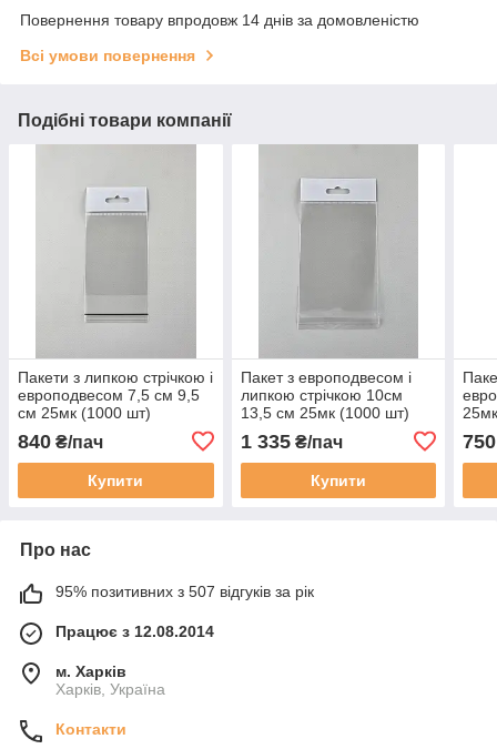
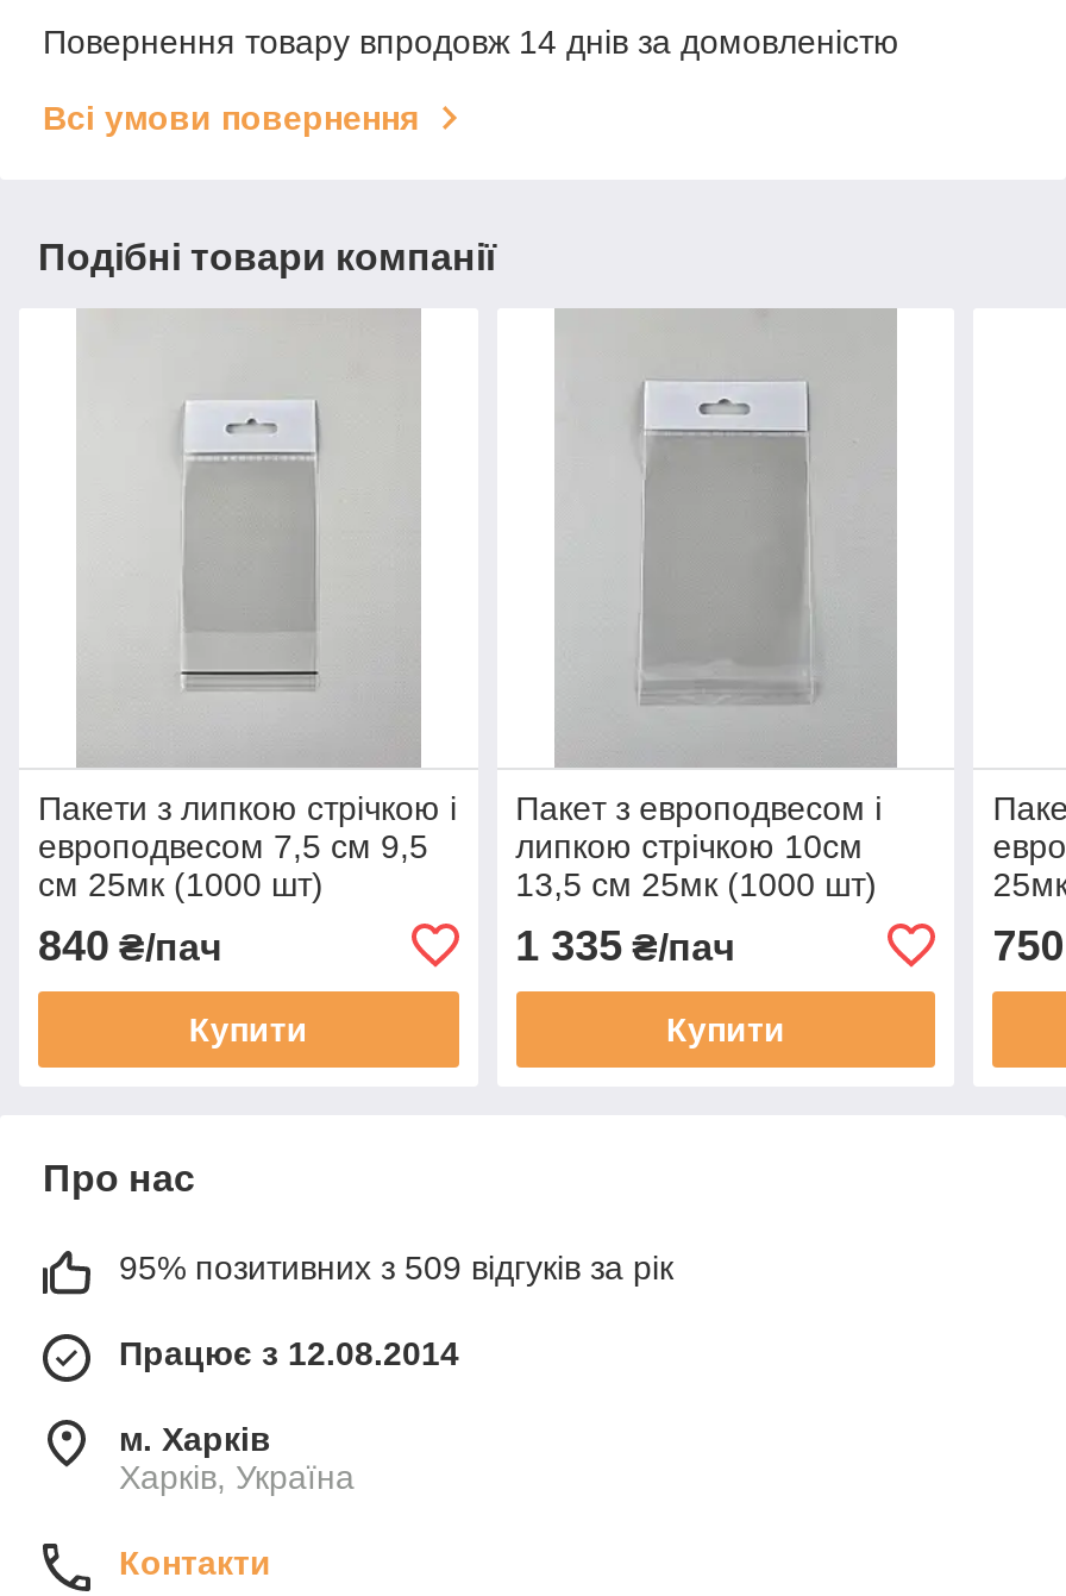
- 95% позитивних з 507 відгуків за рік
+ 95% позитивних з 509 відгуків за рік
